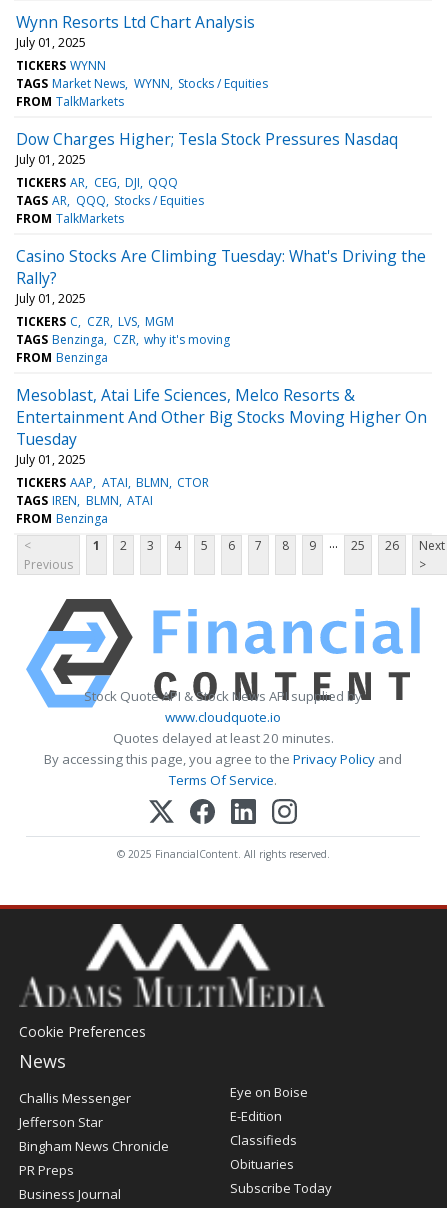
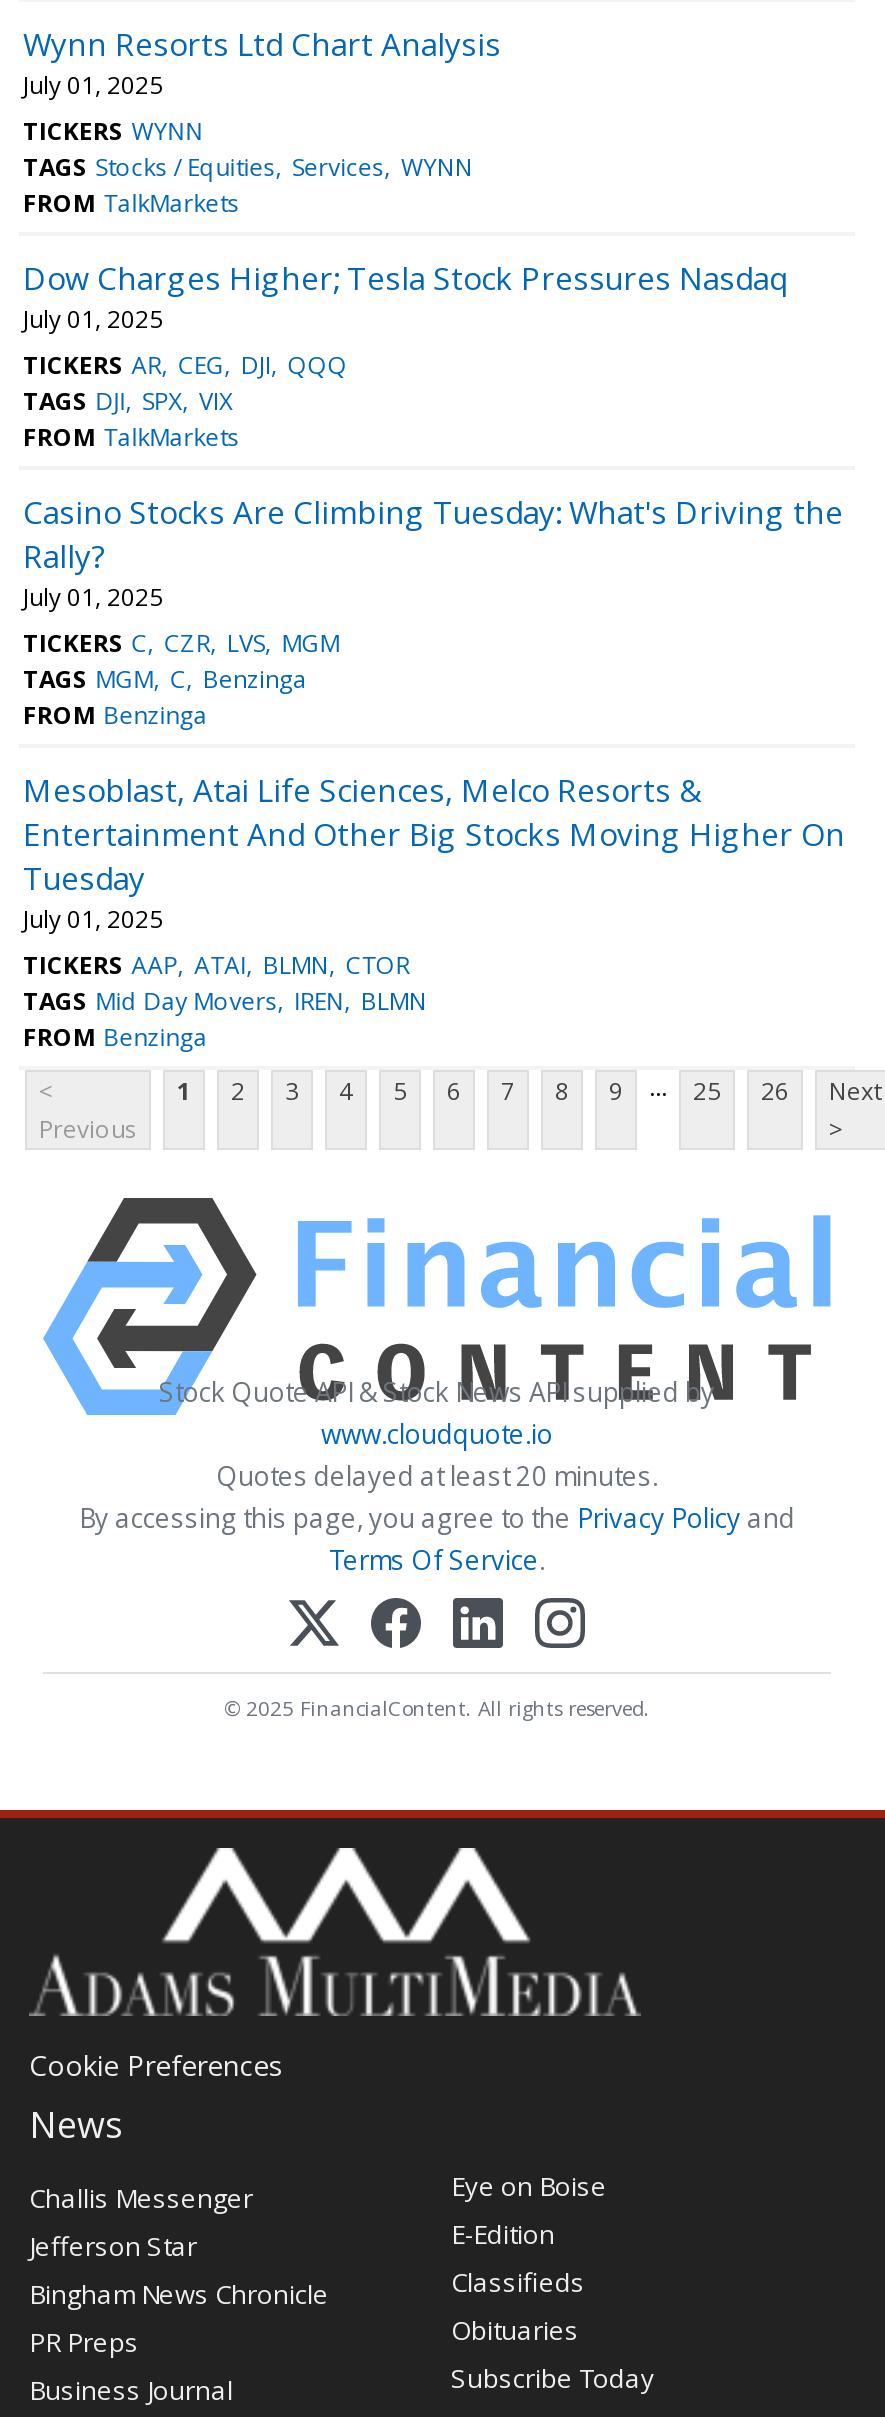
- TAGS Market News WYNN Stocks / Equities
+ TAGS Stocks / Equities Services WYNN

- TAGS AR QQQ Stocks / Equities
+ TAGS DJI SPX VIX

- TAGS Benzinga CZR why it's moving
+ TAGS MGM C Benzinga

- TAGS IREN BLMN ATAI
+ TAGS Mid Day Movers IREN BLMN
